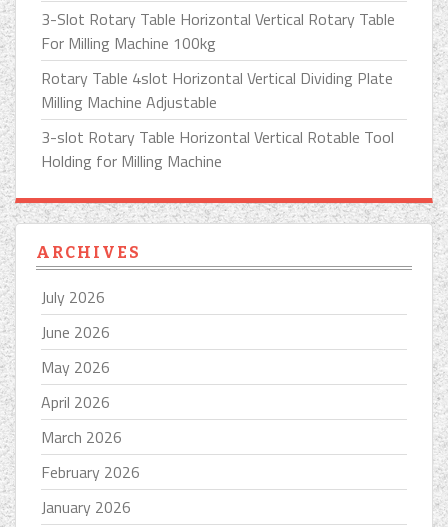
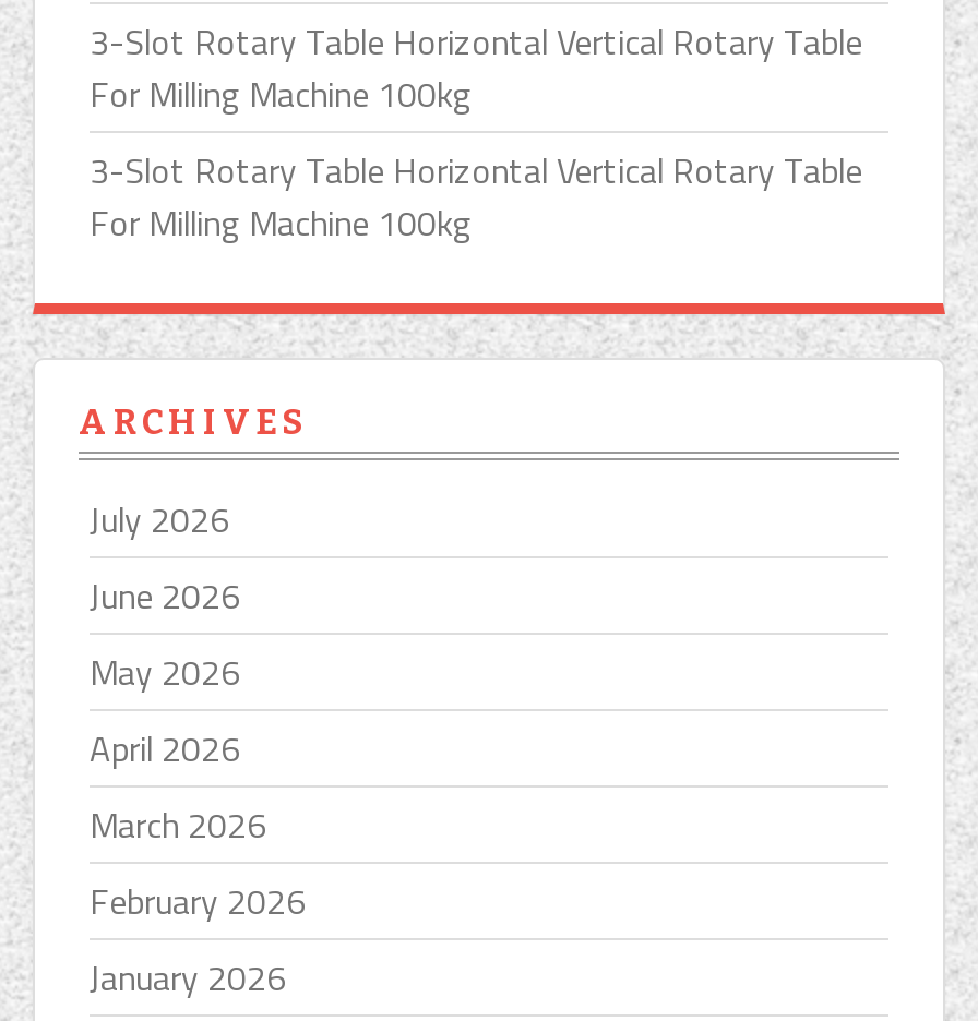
- Rotary Table 4slot Horizontal Vertical Dividing Plate
- Milling Machine Adjustable
- 3-slot Rotary Table Horizontal Vertical Rotable Tool
- Holding for Milling Machine
+ 3-Slot Rotary Table Horizontal Vertical Rotary Table
+ For Milling Machine 100kg
